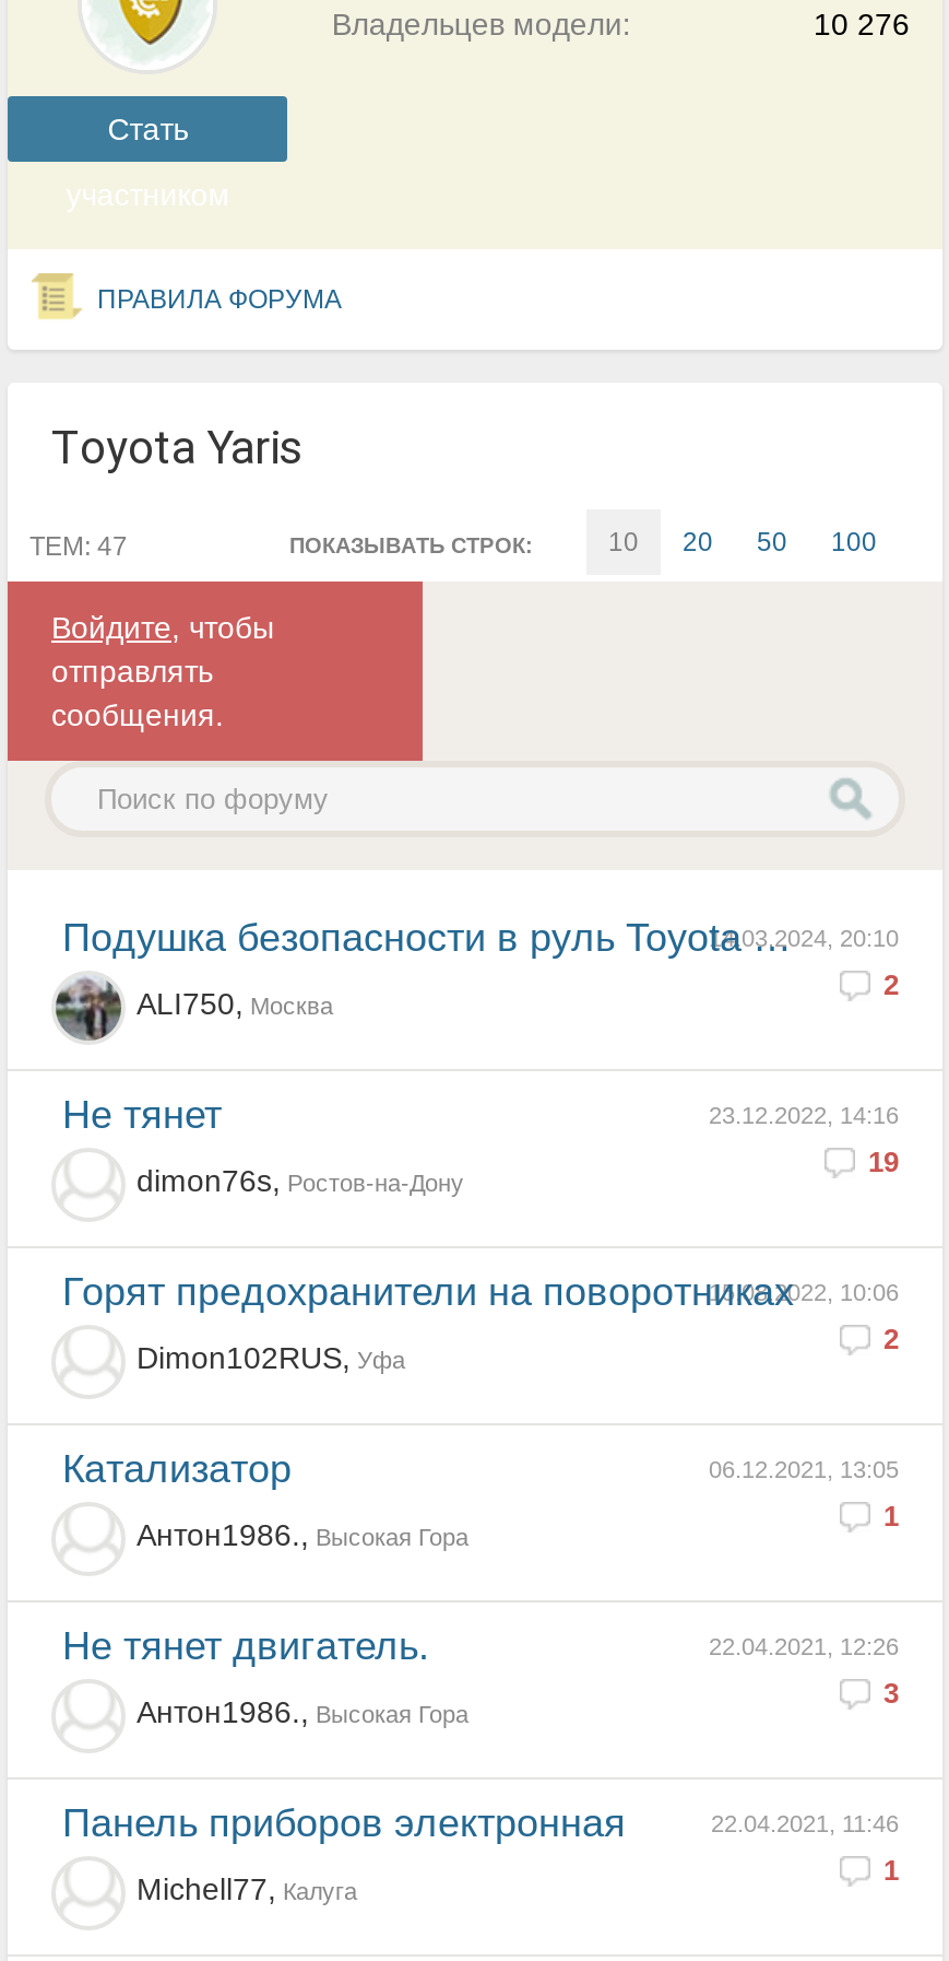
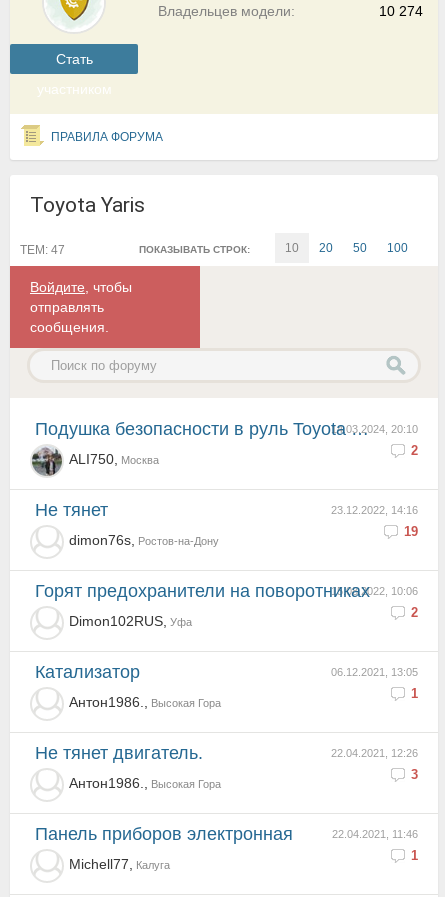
- 10 276
+ 10 274
